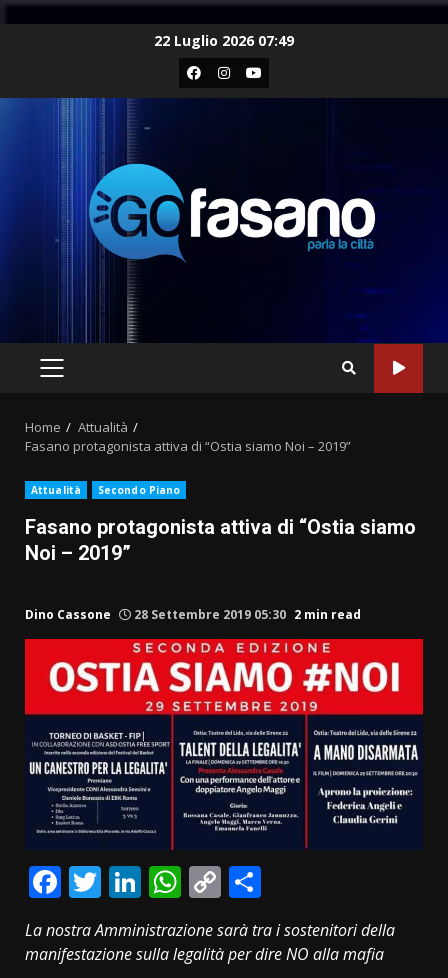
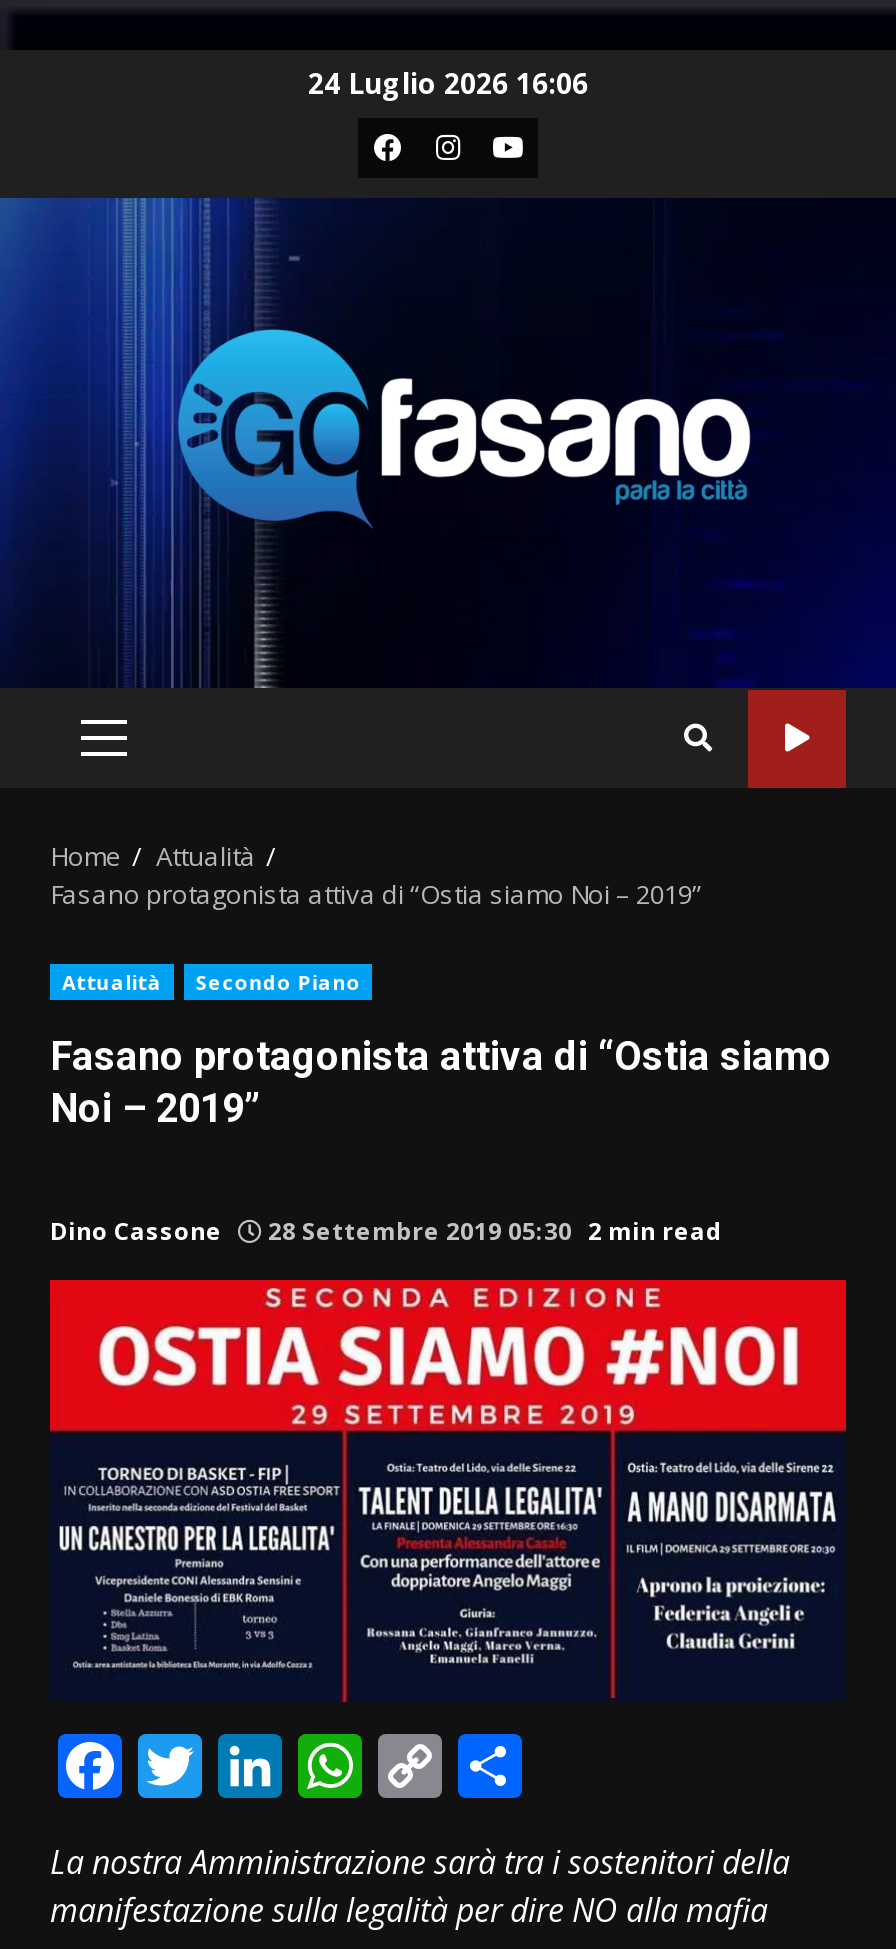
- 22 Luglio 2026 07:49
+ 24 Luglio 2026 16:06
